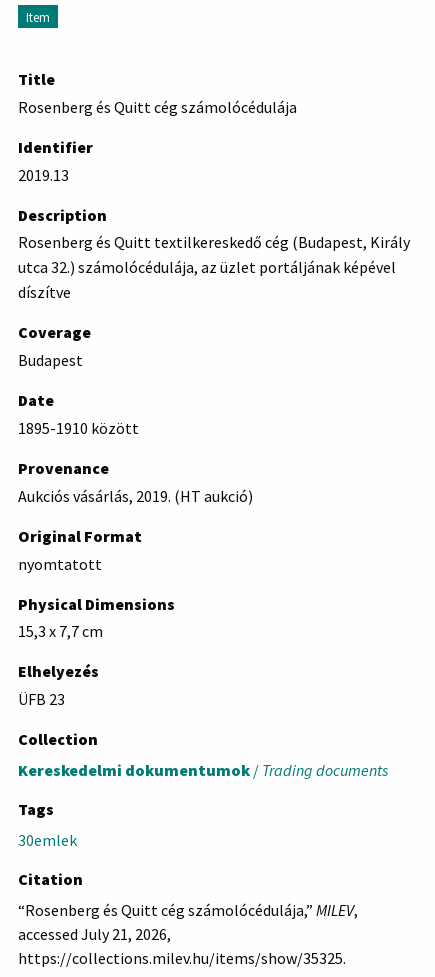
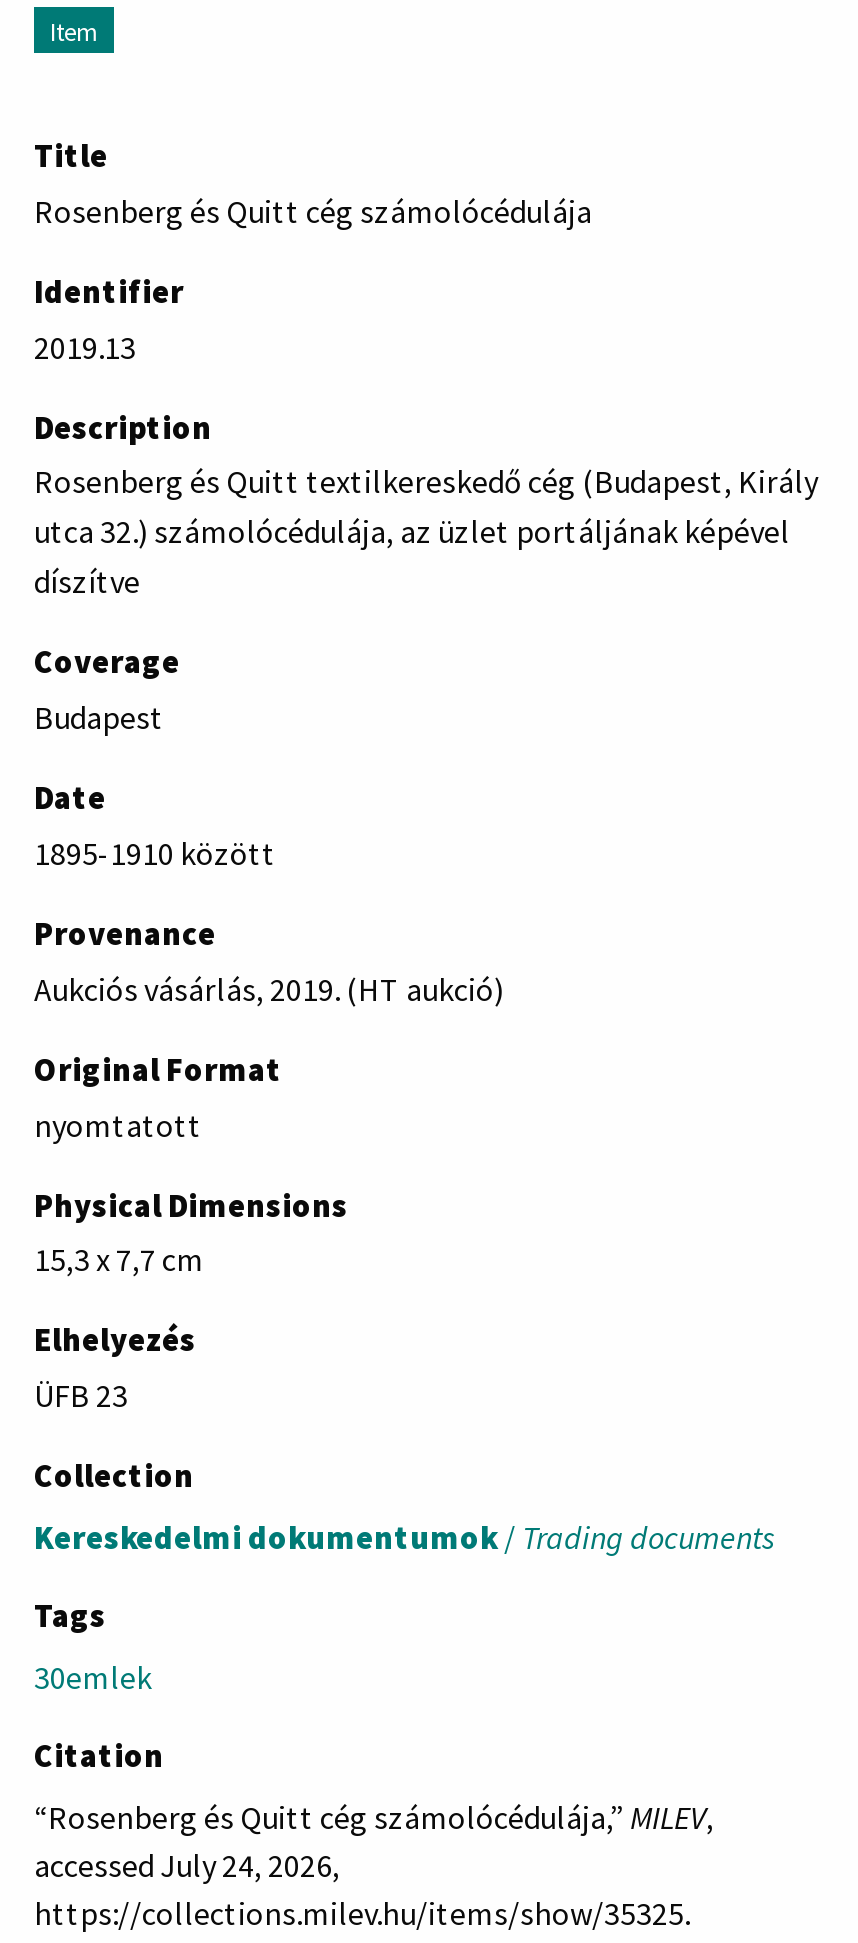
- accessed July 21, 2026,
+ accessed July 24, 2026,
